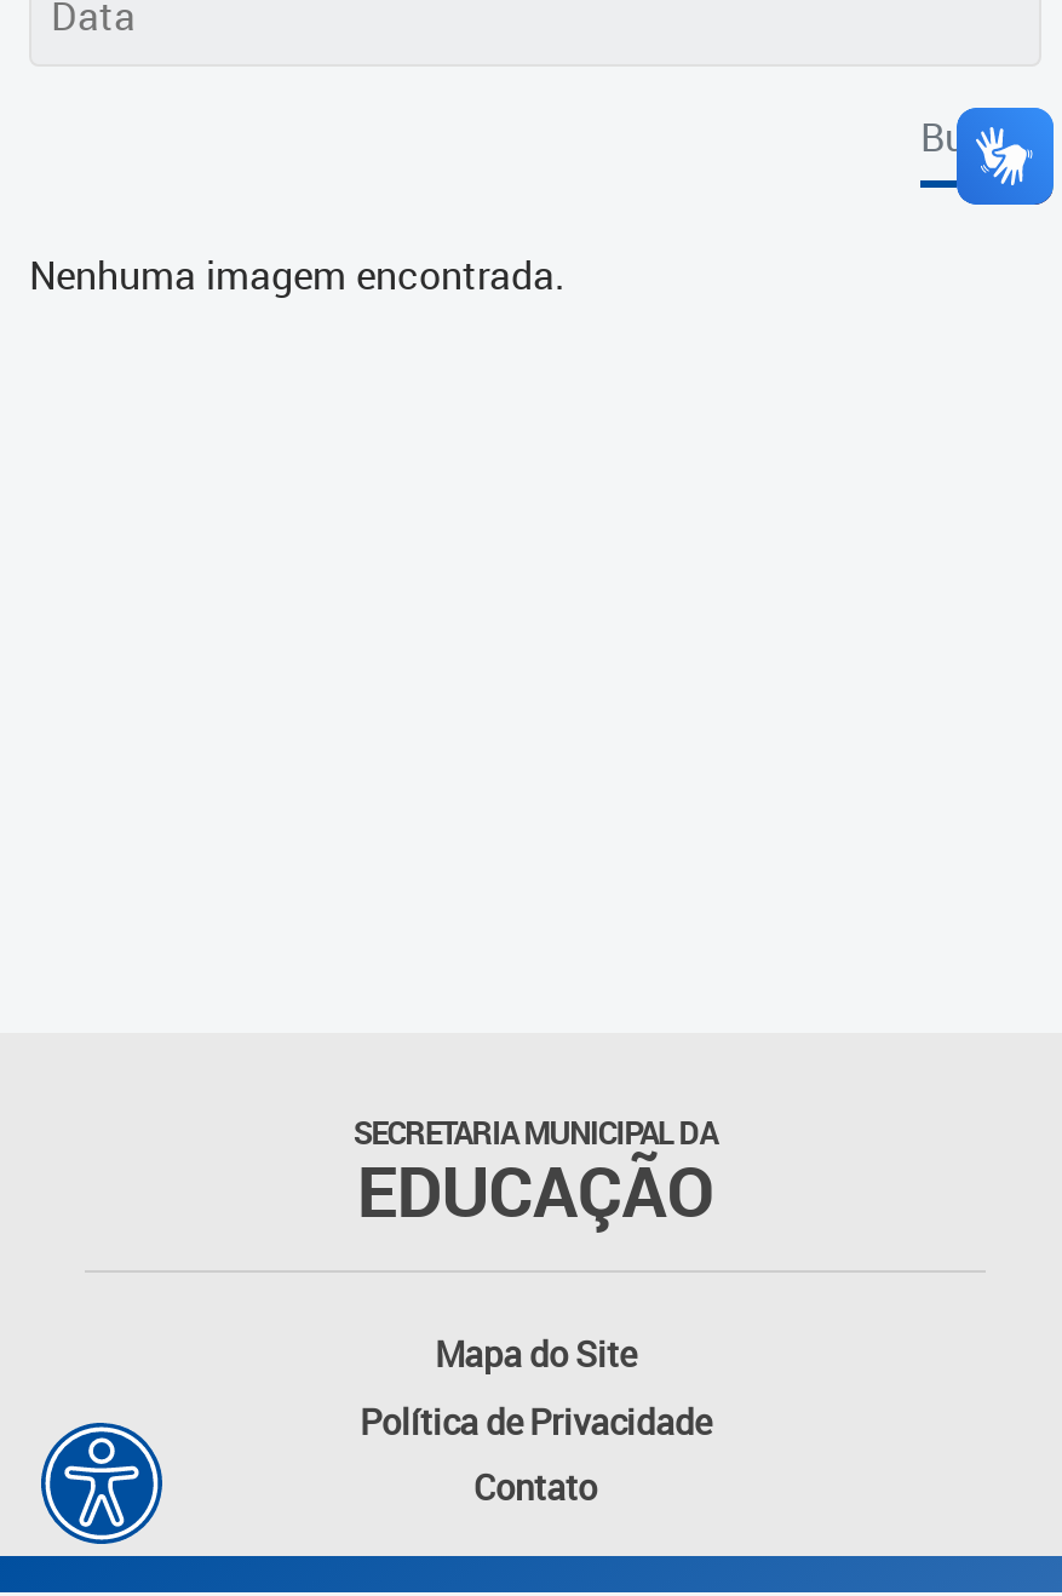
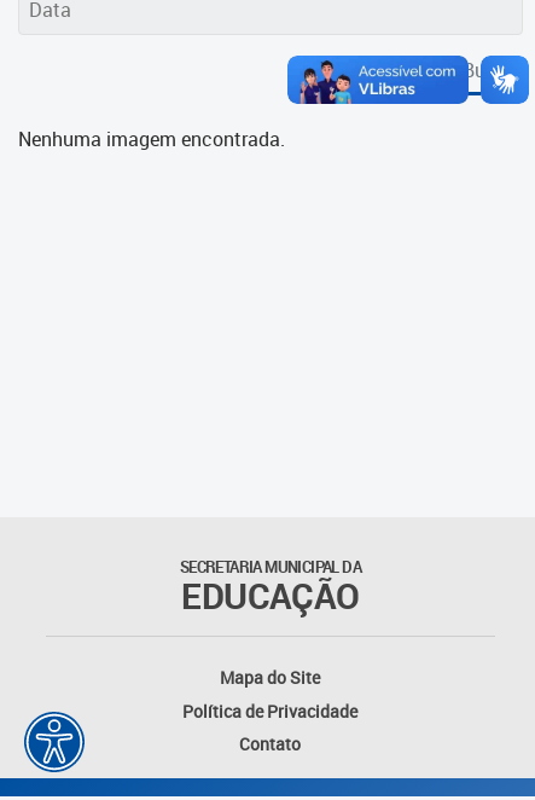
+ [image]
